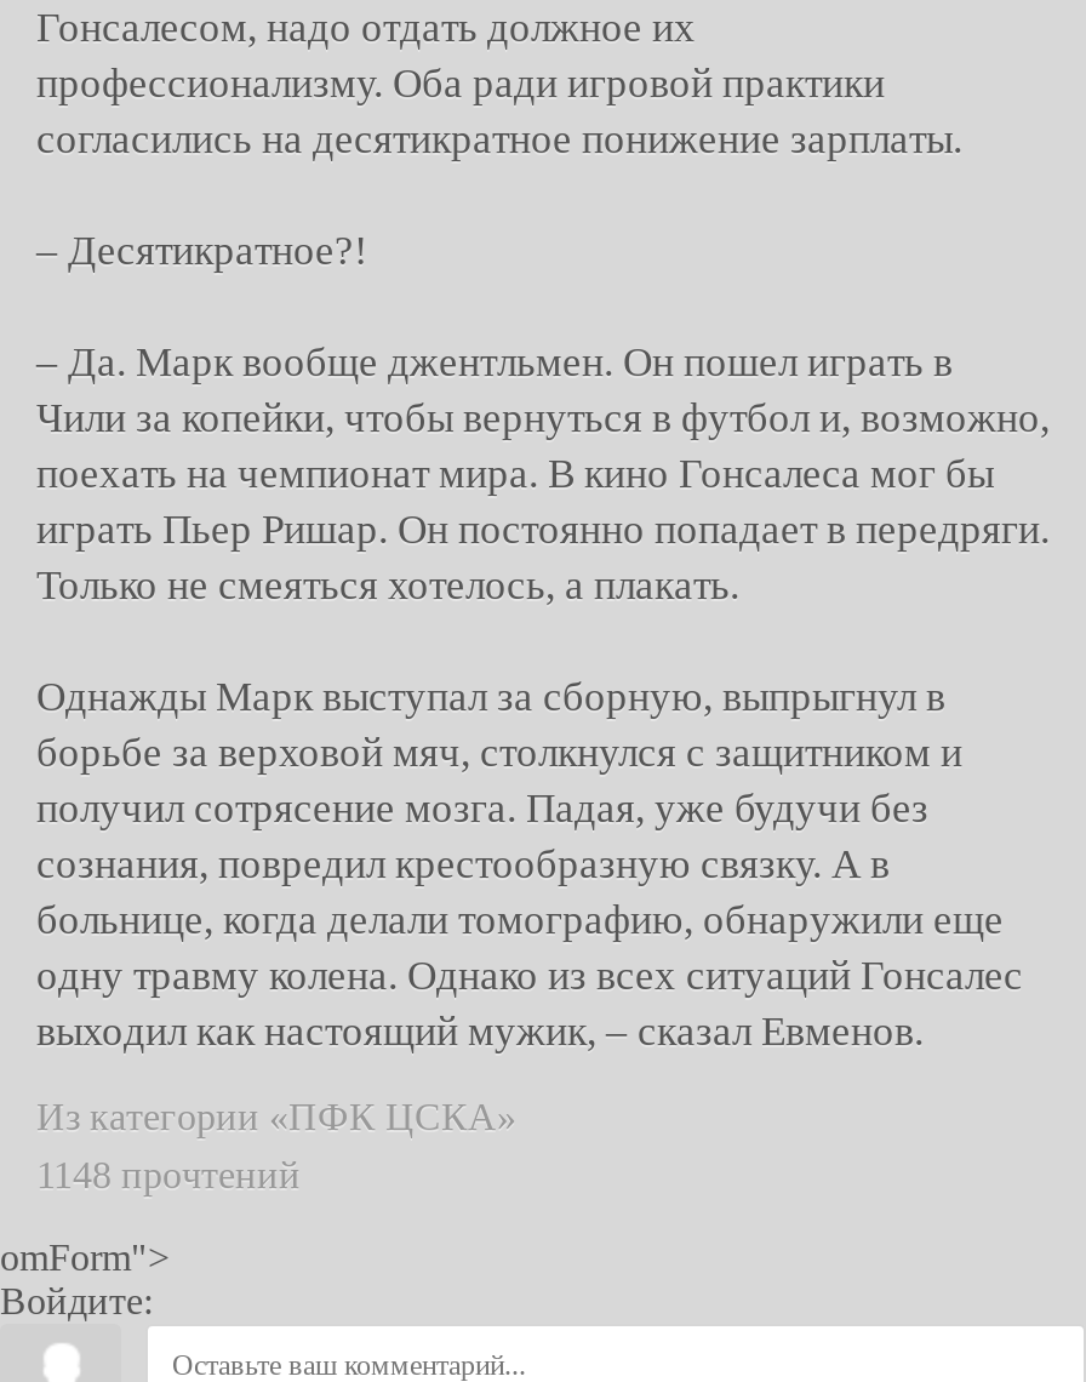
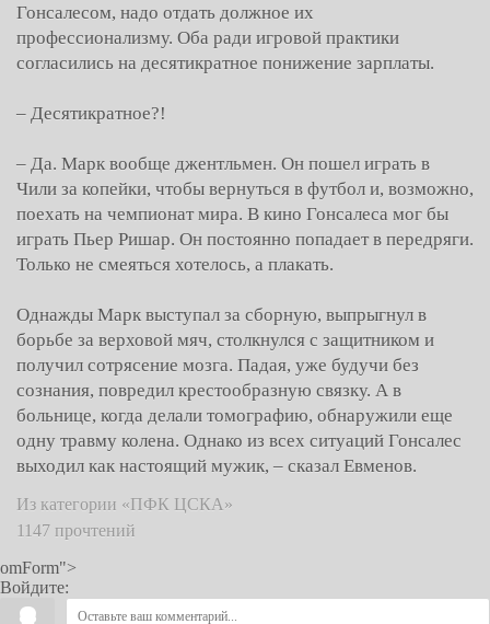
- 1148 прочтений
+ 1147 прочтений
